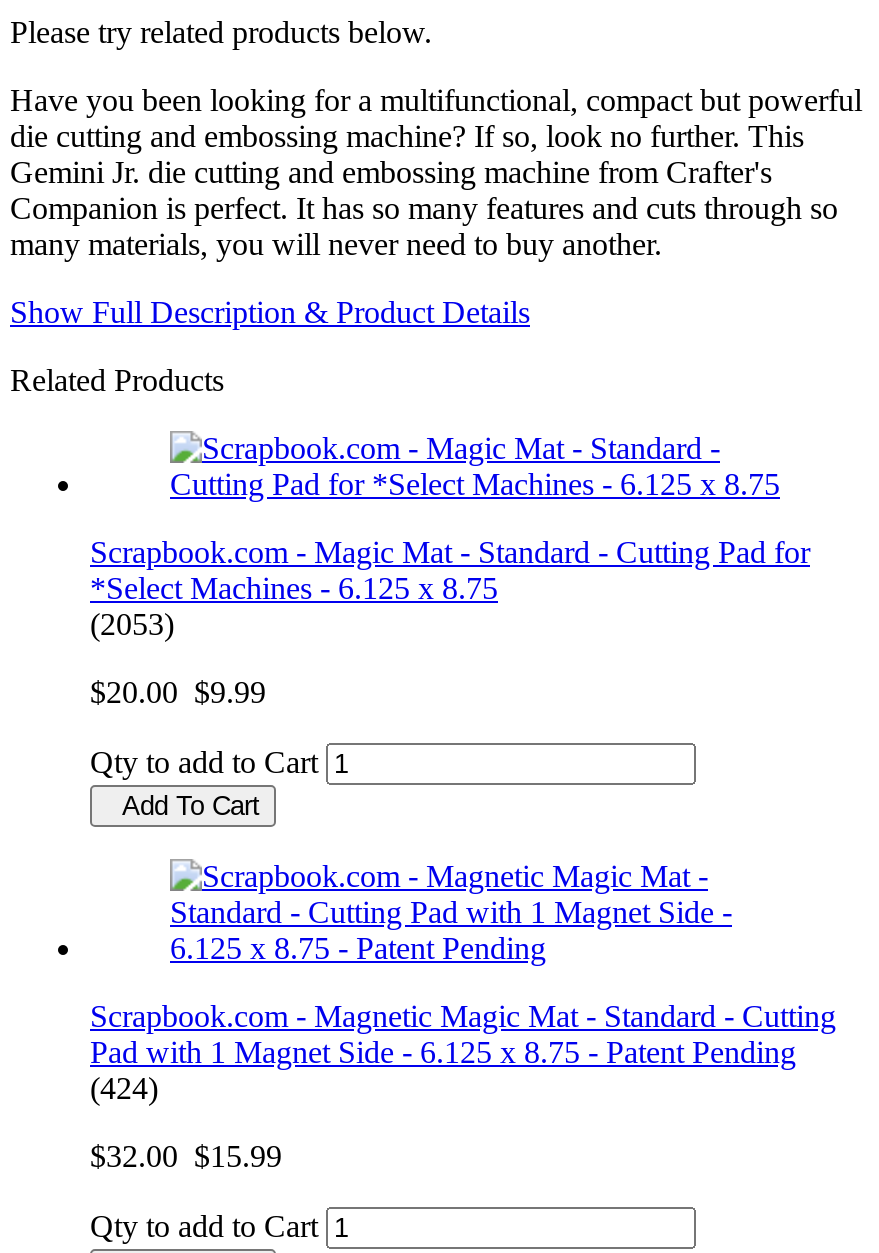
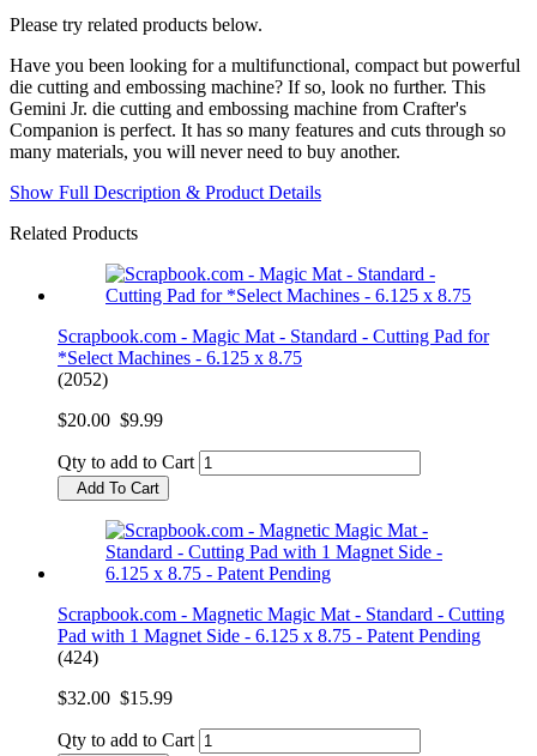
- (2053)
+ (2052)
